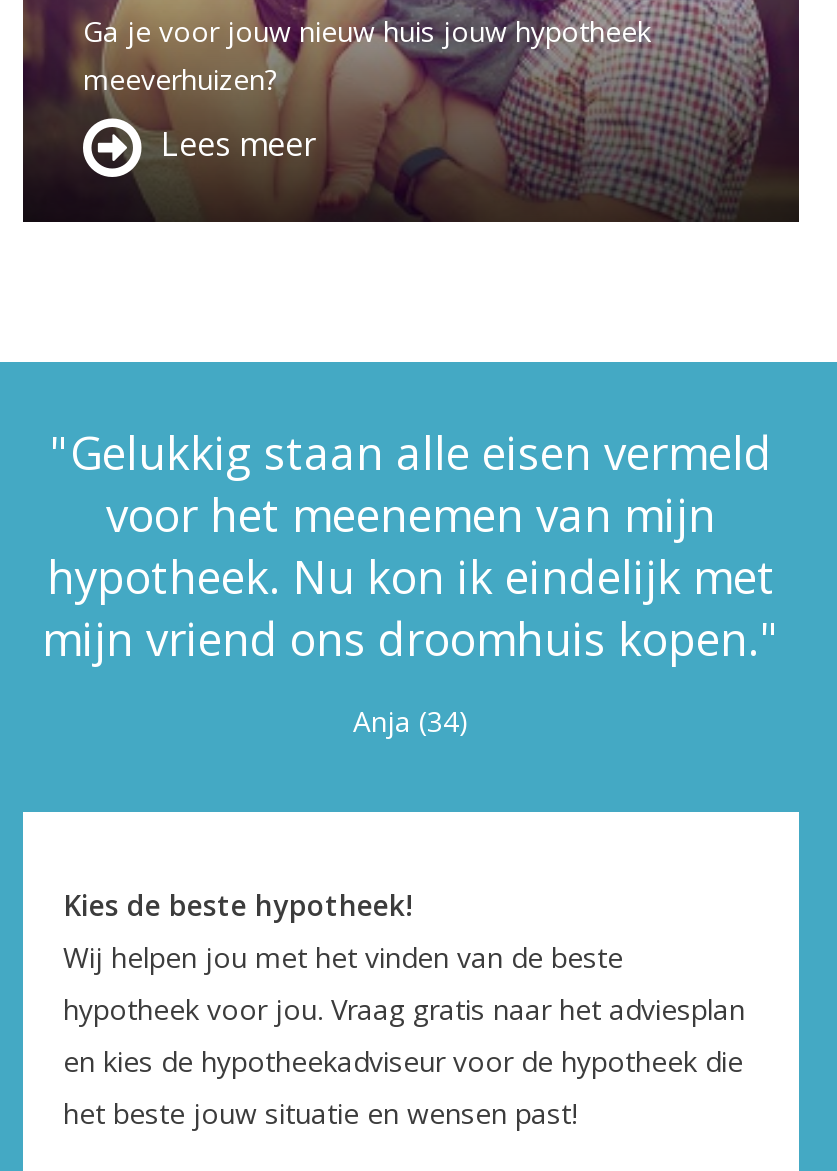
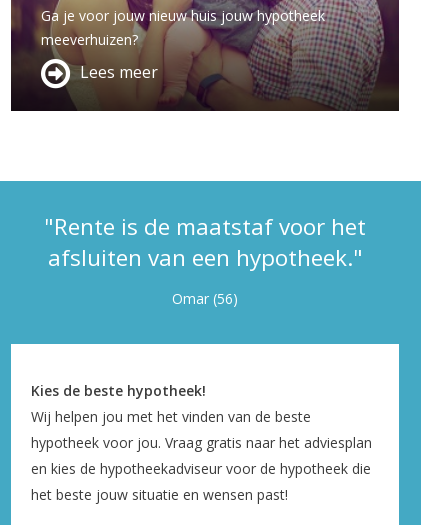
- "Gelukkig staan alle eisen vermeld
- voor het meenemen van mijn
- hypotheek. Nu kon ik eindelijk met
- mijn vriend ons droomhuis kopen."
+ "Rente is de maatstaf voor het
+ afsluiten van een hypotheek."

- Anja (34)
+ Omar (56)
